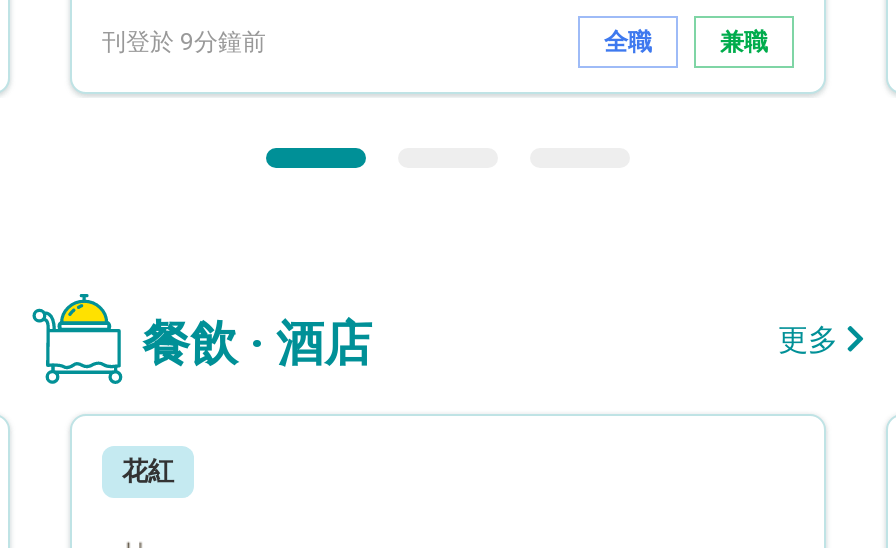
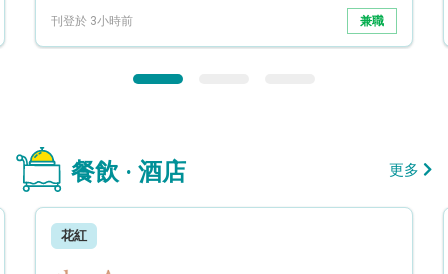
- 刊登於 9分鐘前
- 全職
+ 刊登於 3小時前
